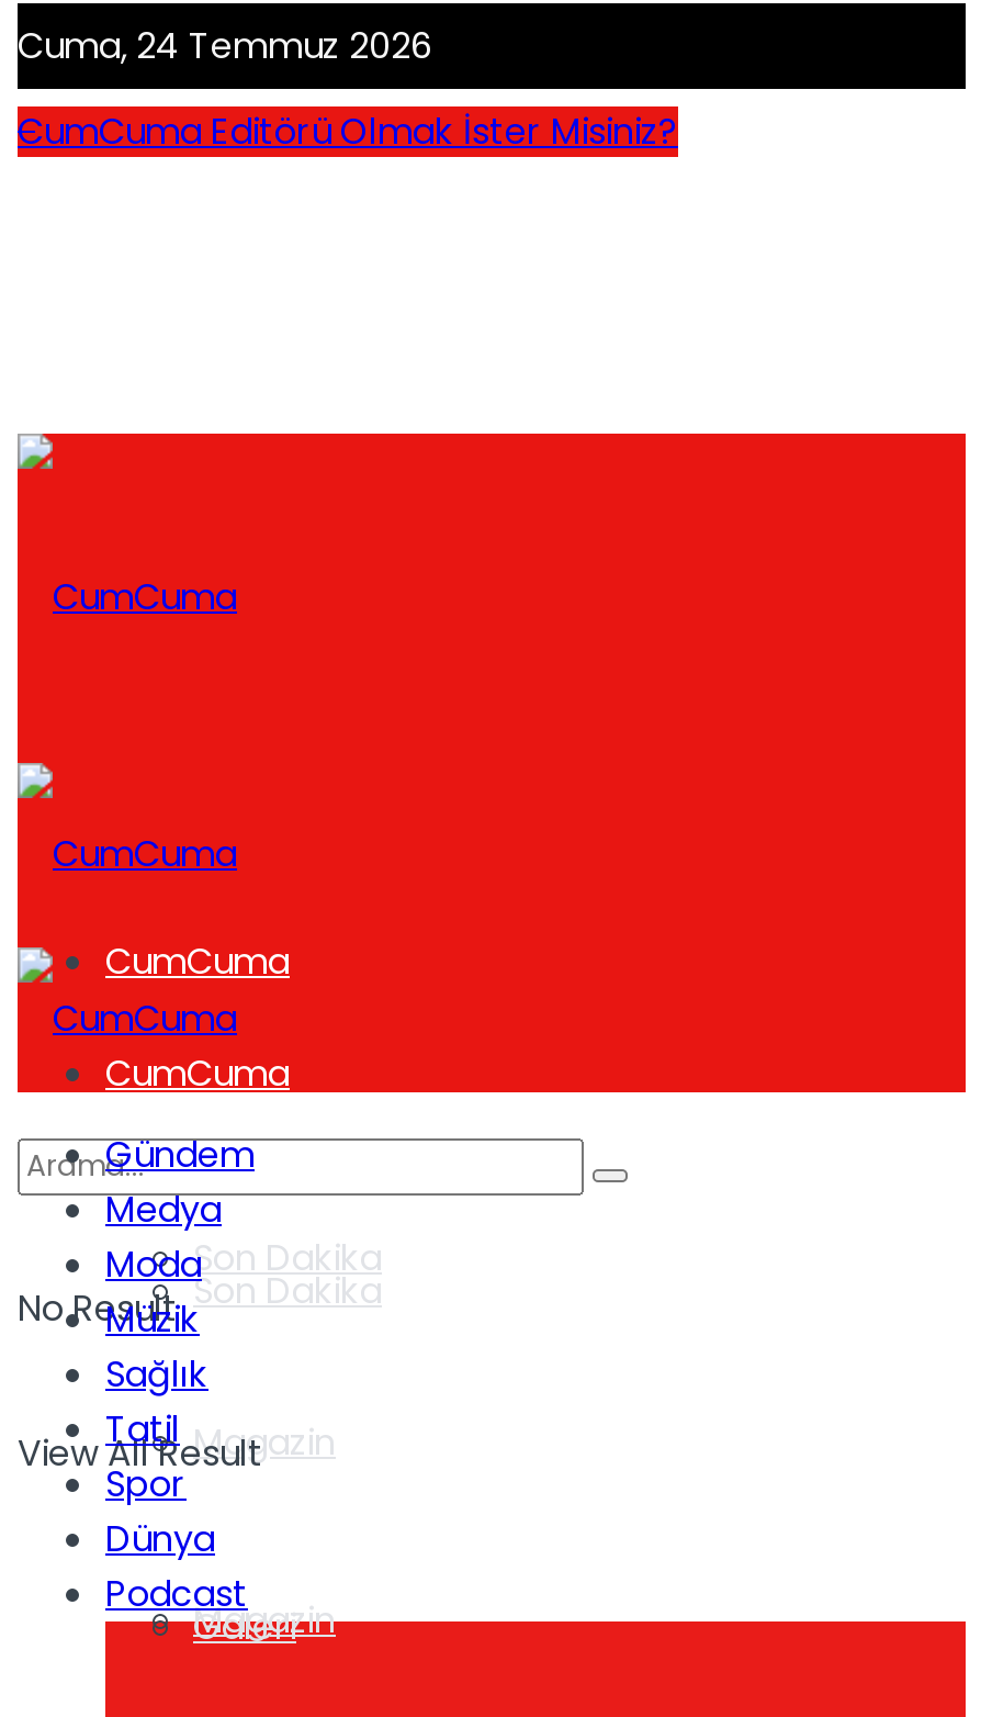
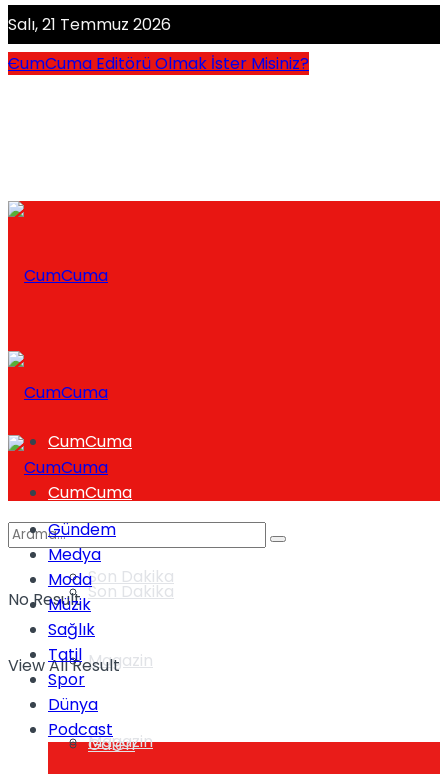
- Cuma, 24 Temmuz 2026
+ Salı, 21 Temmuz 2026
